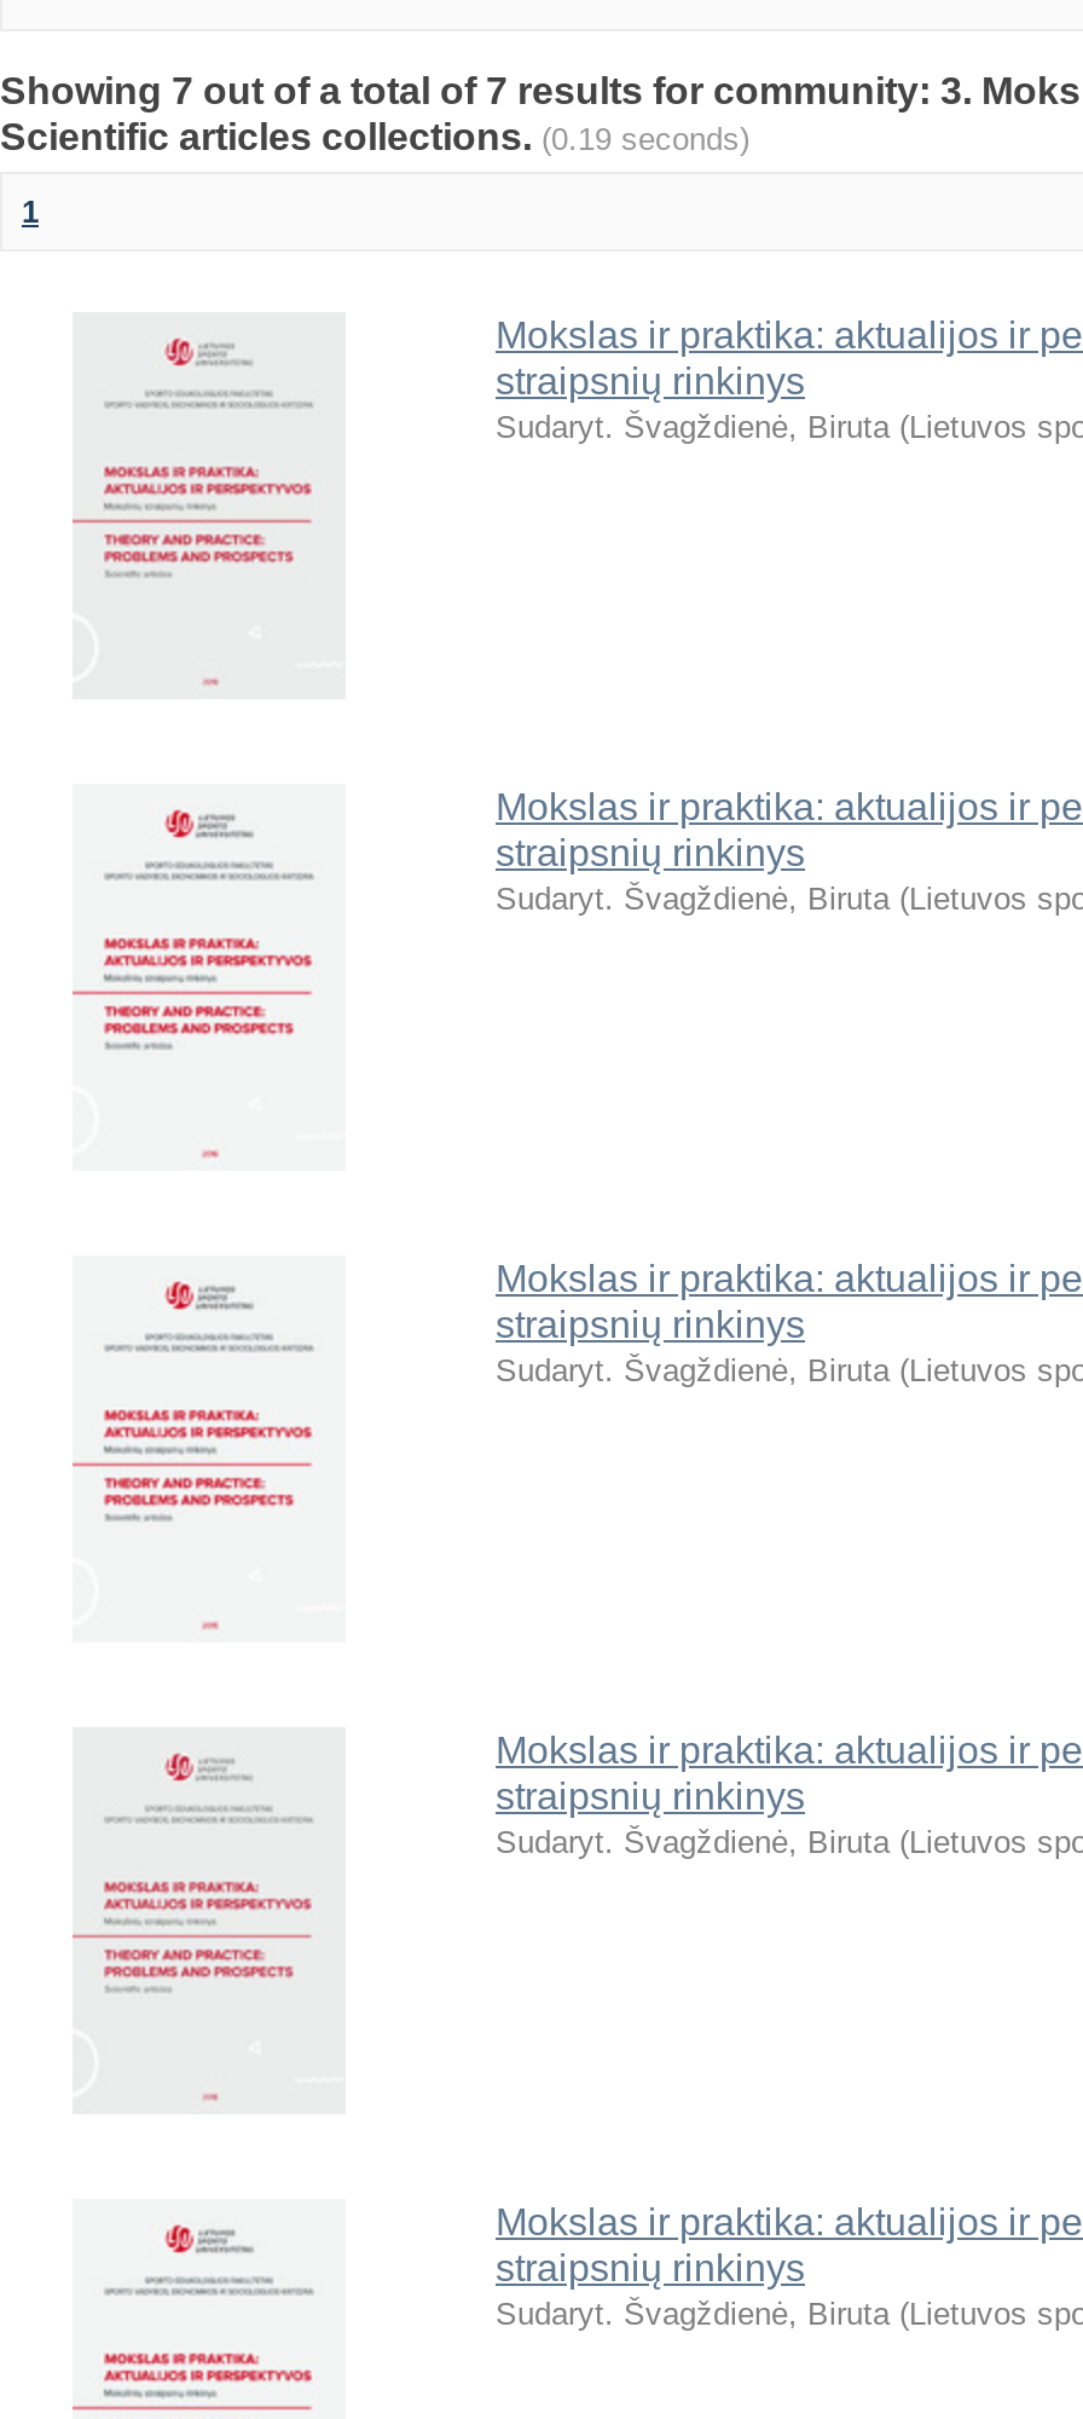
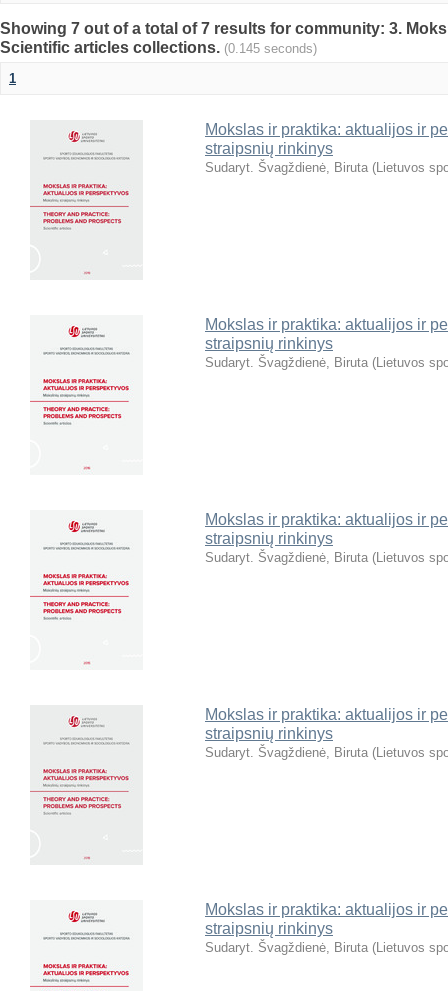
- Scientific articles collections. (0.19 seconds)
+ Scientific articles collections. (0.145 seconds)
